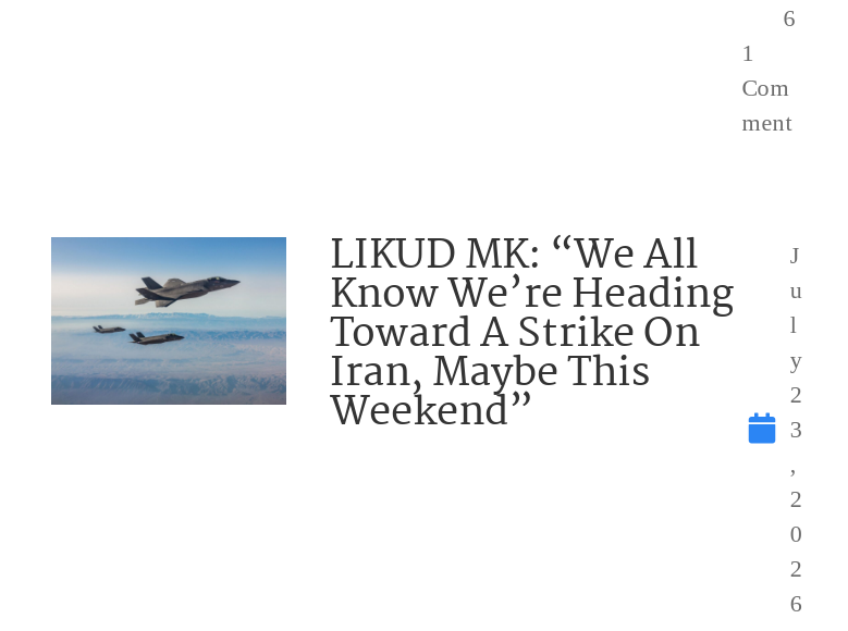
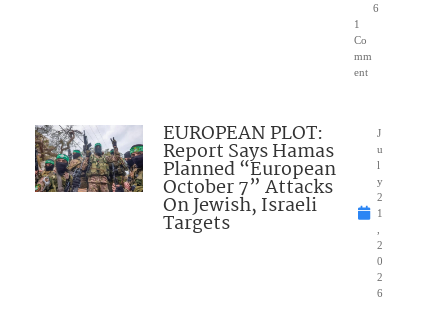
- [image]
- LIKUD MK: “We All
- Know We’re Heading
- Toward A Strike On
- Iran, Maybe This
- Weekend”
+ [image]
+ EUROPEAN PLOT:
+ Report Says Hamas
+ Planned “European
+ October 7” Attacks
+ On Jewish, Israeli
+ Targets

- 3
+ 1
